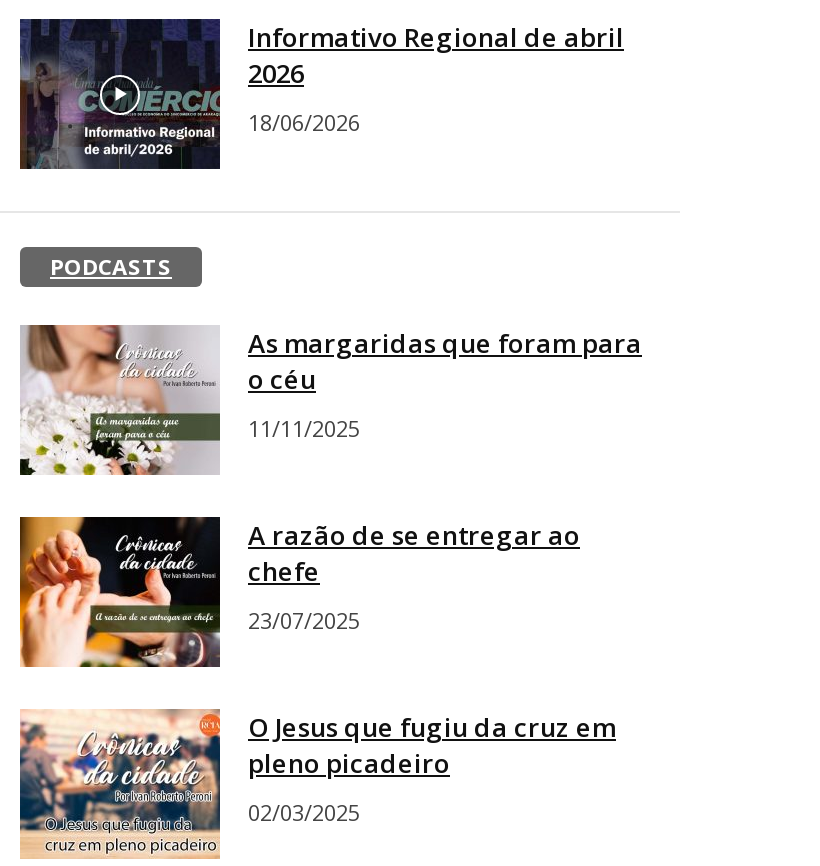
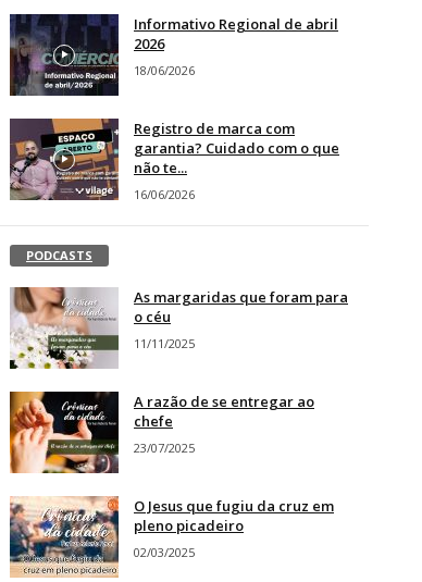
+ [image]
+ Registro de marca com
+ garantia? Cuidado com o que
+ não te...
+ 16/06/2026
